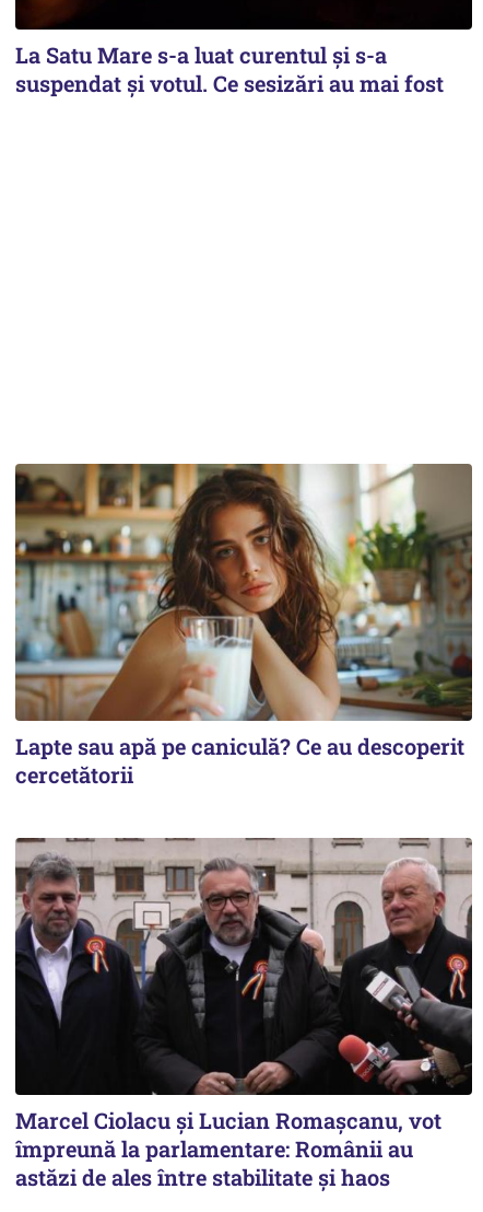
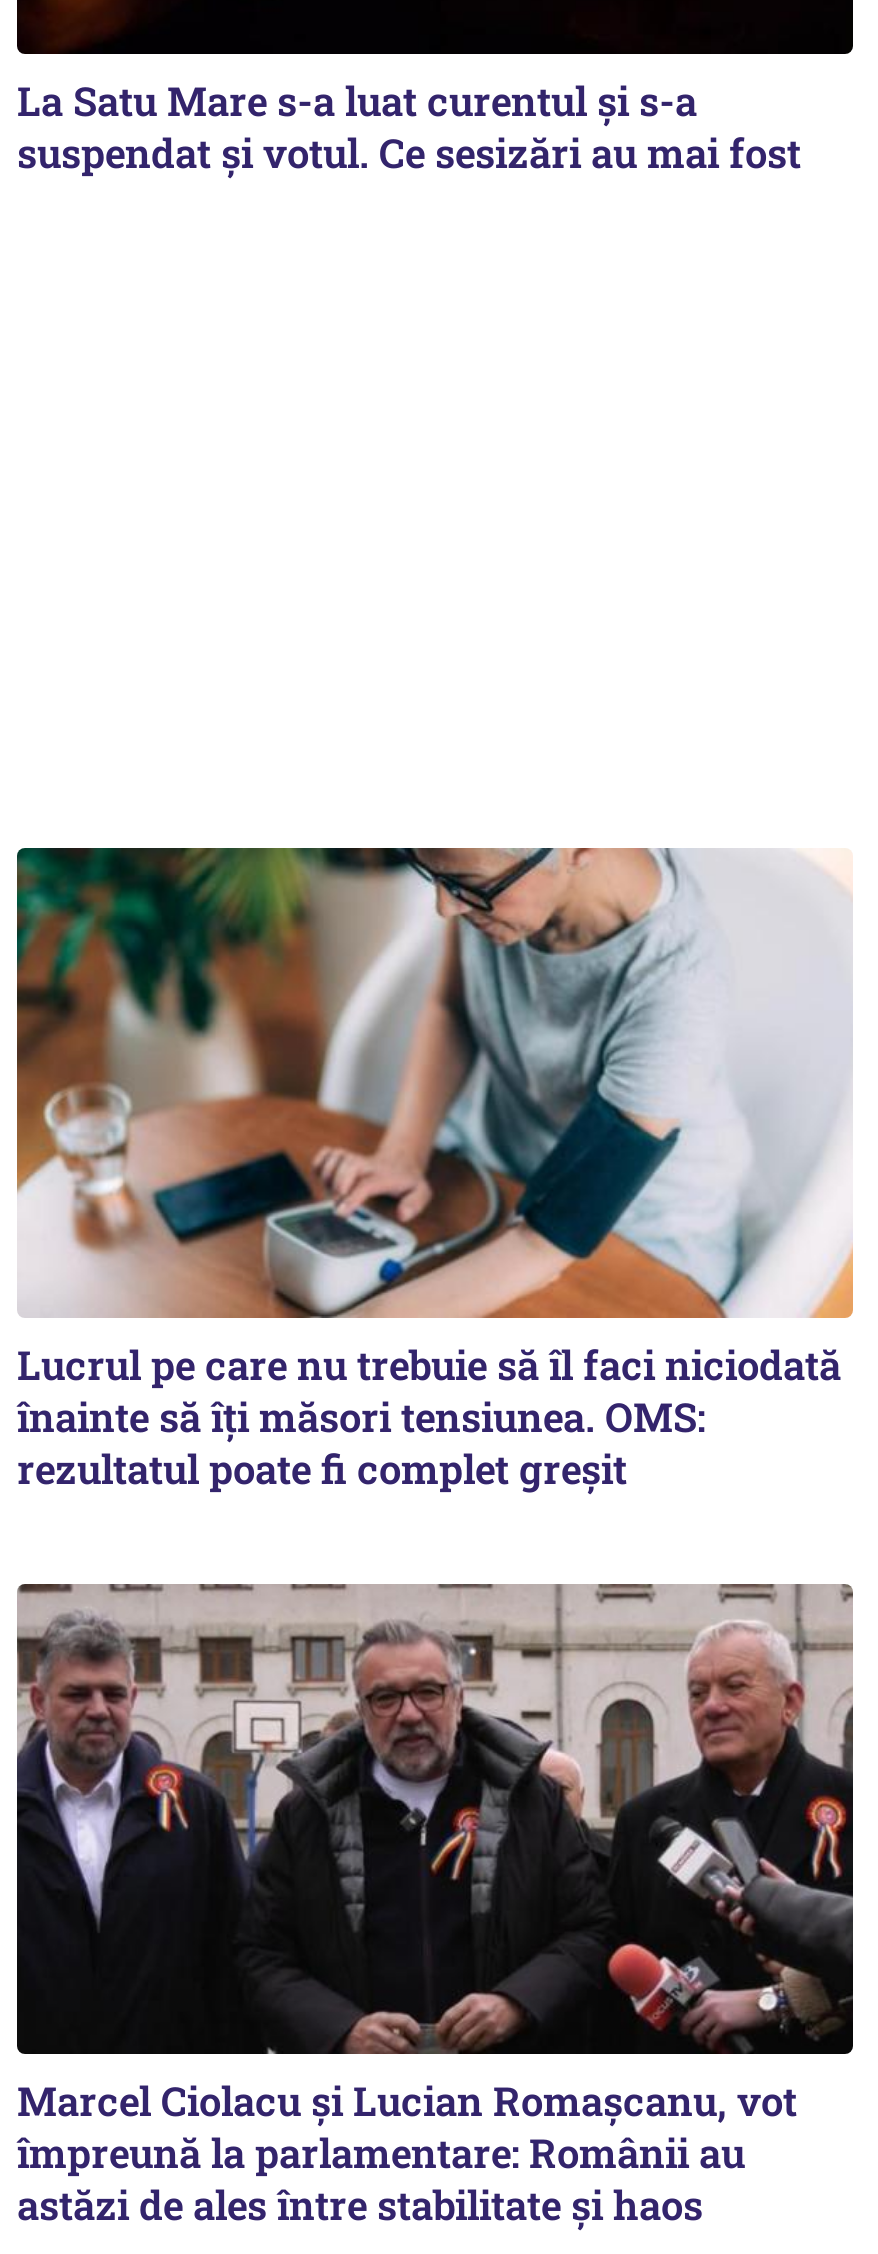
- [image]
- Lapte sau apă pe caniculă? Ce au descoperit
- cercetătorii
+ [image]
+ Lucrul pe care nu trebuie să îl faci niciodată
+ înainte să îți măsori tensiunea. OMS:
+ rezultatul poate fi complet greșit
